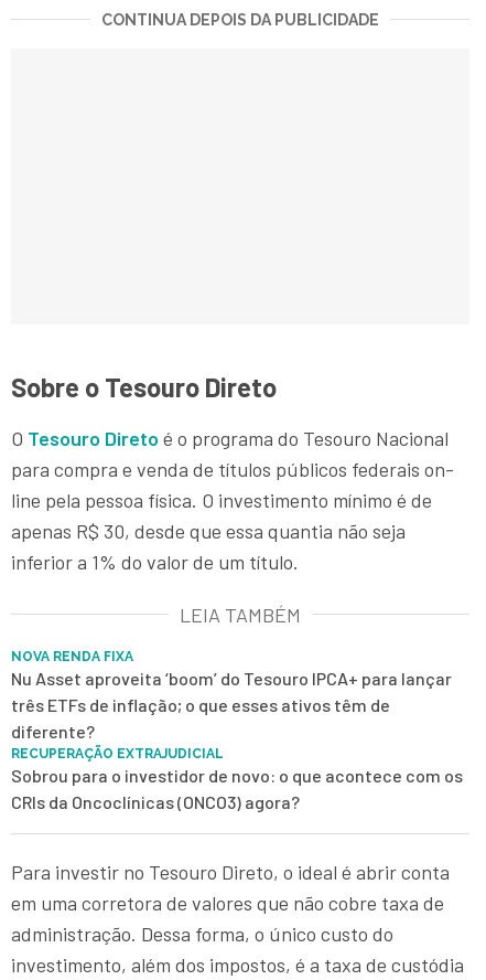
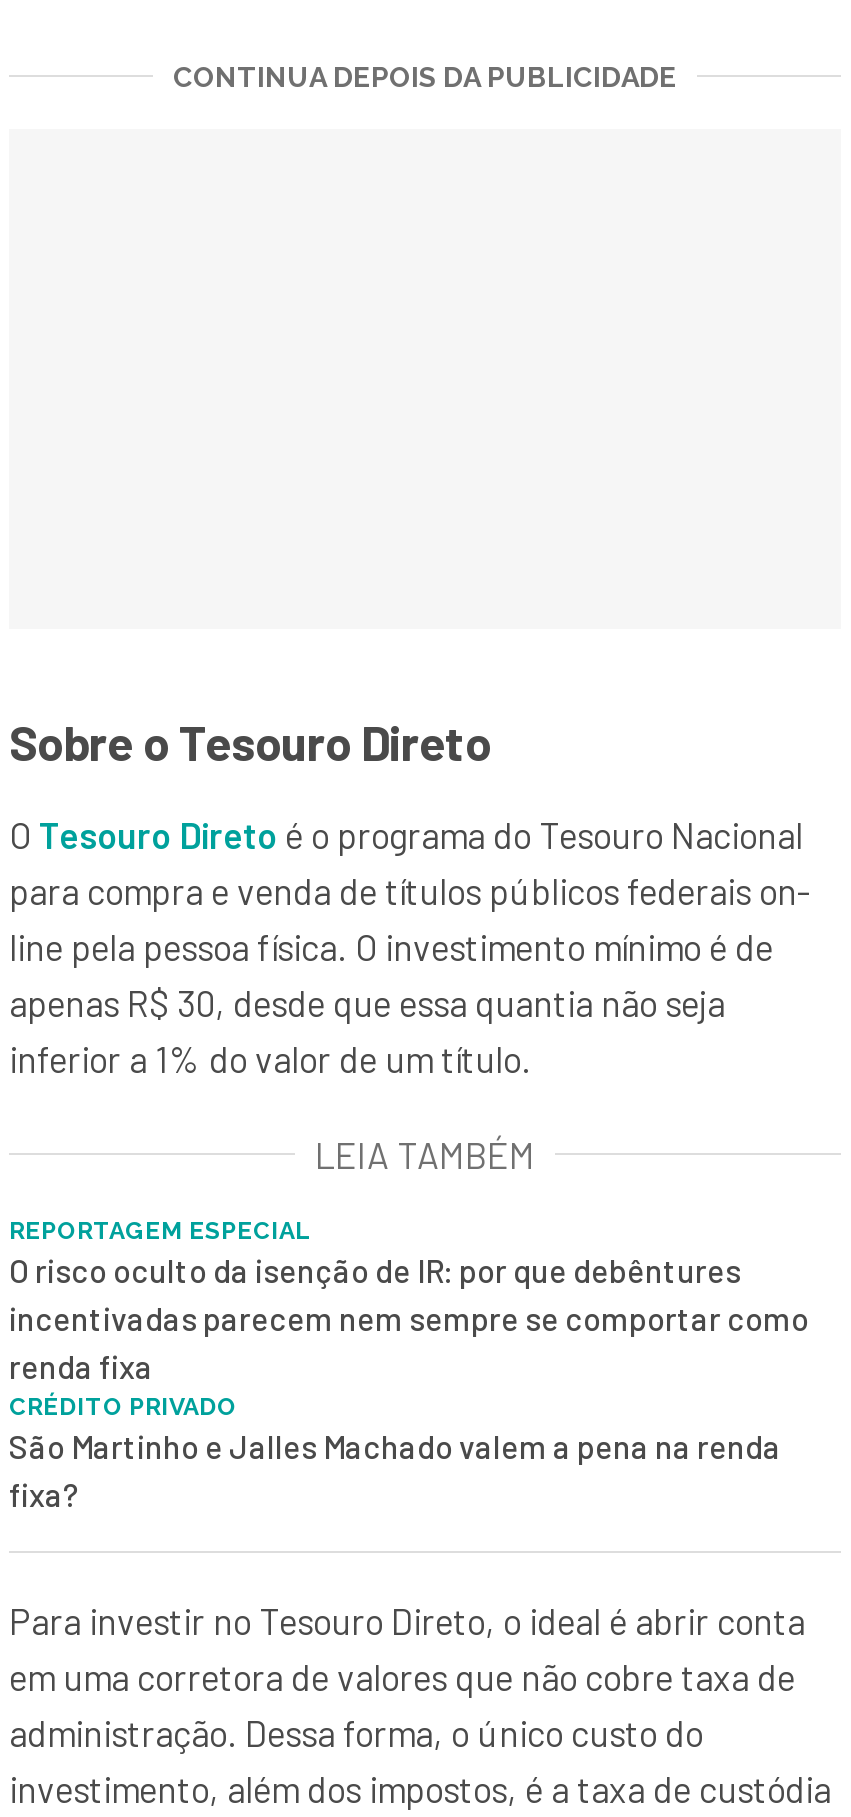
- NOVA RENDA FIXA
- Nu Asset aproveita ‘boom’ do Tesouro IPCA+ para lançar
- três ETFs de inflação; o que esses ativos têm de
- diferente?
- RECUPERAÇÃO EXTRAJUDICIAL
- Sobrou para o investidor de novo: o que acontece com os
- CRIs da Oncoclínicas (ONCO3) agora?
+ REPORTAGEM ESPECIAL
+ O risco oculto da isenção de IR: por que debêntures
+ incentivadas parecem nem sempre se comportar como
+ renda fixa
+ CRÉDITO PRIVADO
+ São Martinho e Jalles Machado valem a pena na renda
+ fixa?
